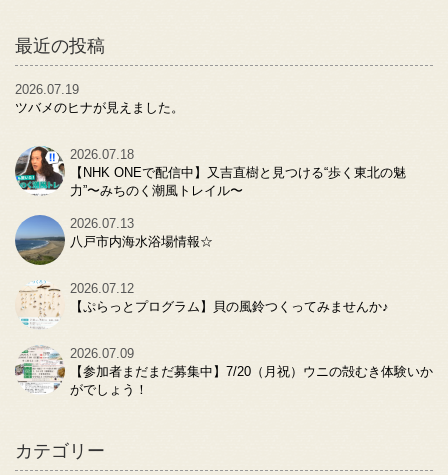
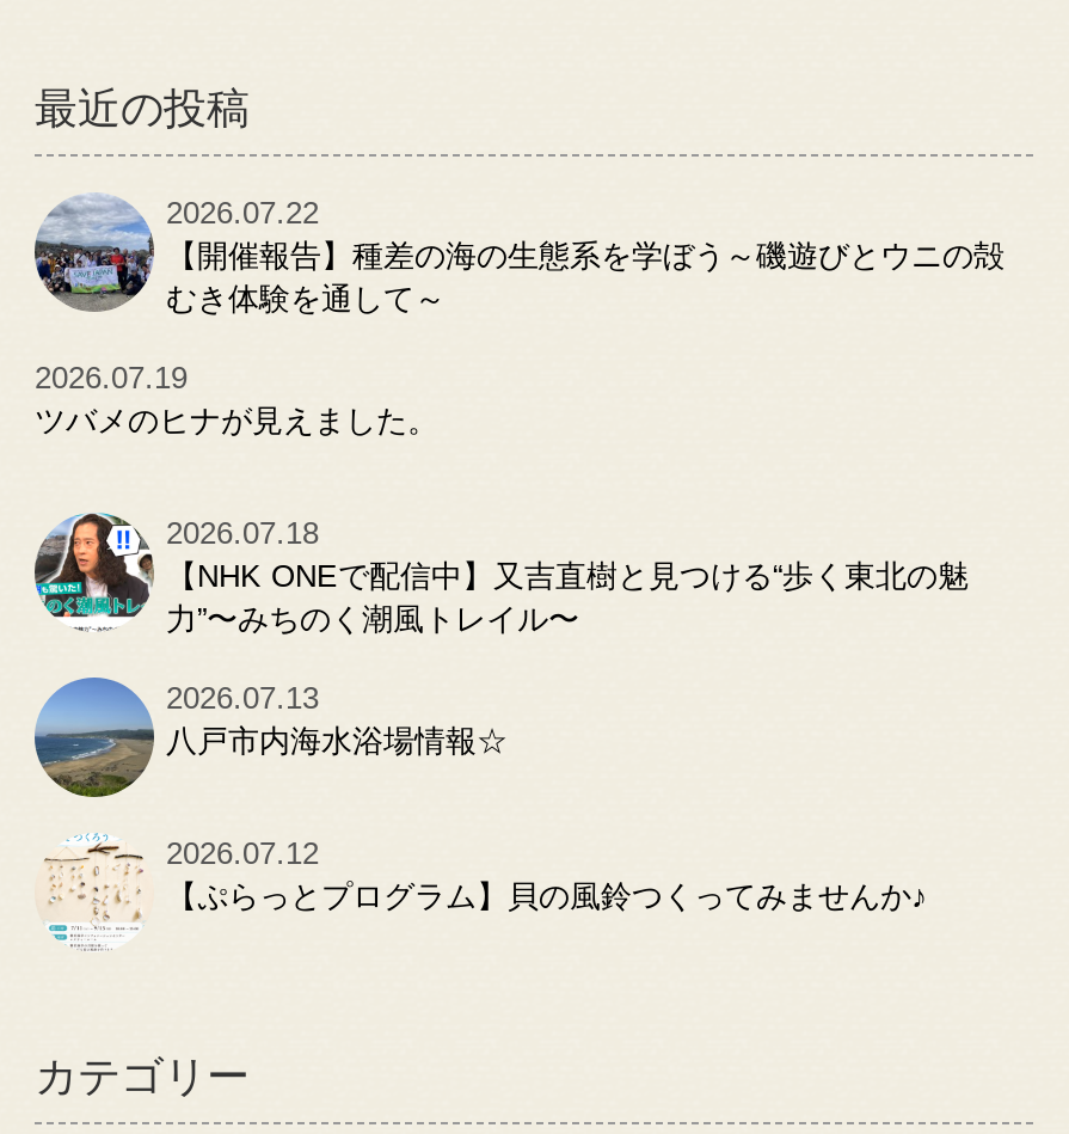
+ [image]
+ 2026.07.22
+ 【開催報告】種差の海の生態系を学ぼう～磯遊びとウニの殻
+ むき体験を通して～

moved down: [image] | 2026.07.19 | ツバメのヒナが見えました。 | 2026.07.18 | 【NHK ONEで配信中】又吉直樹と見つける“歩く東北の魅 | 力”〜みちのく潮風トレイル〜 | 2026.07.13 | 2026.07.12

- [image]
- 2026.07.09
- 【参加者まだまだ募集中】7/20（月祝）ウニの殻むき体験いか
- がでしょう！
